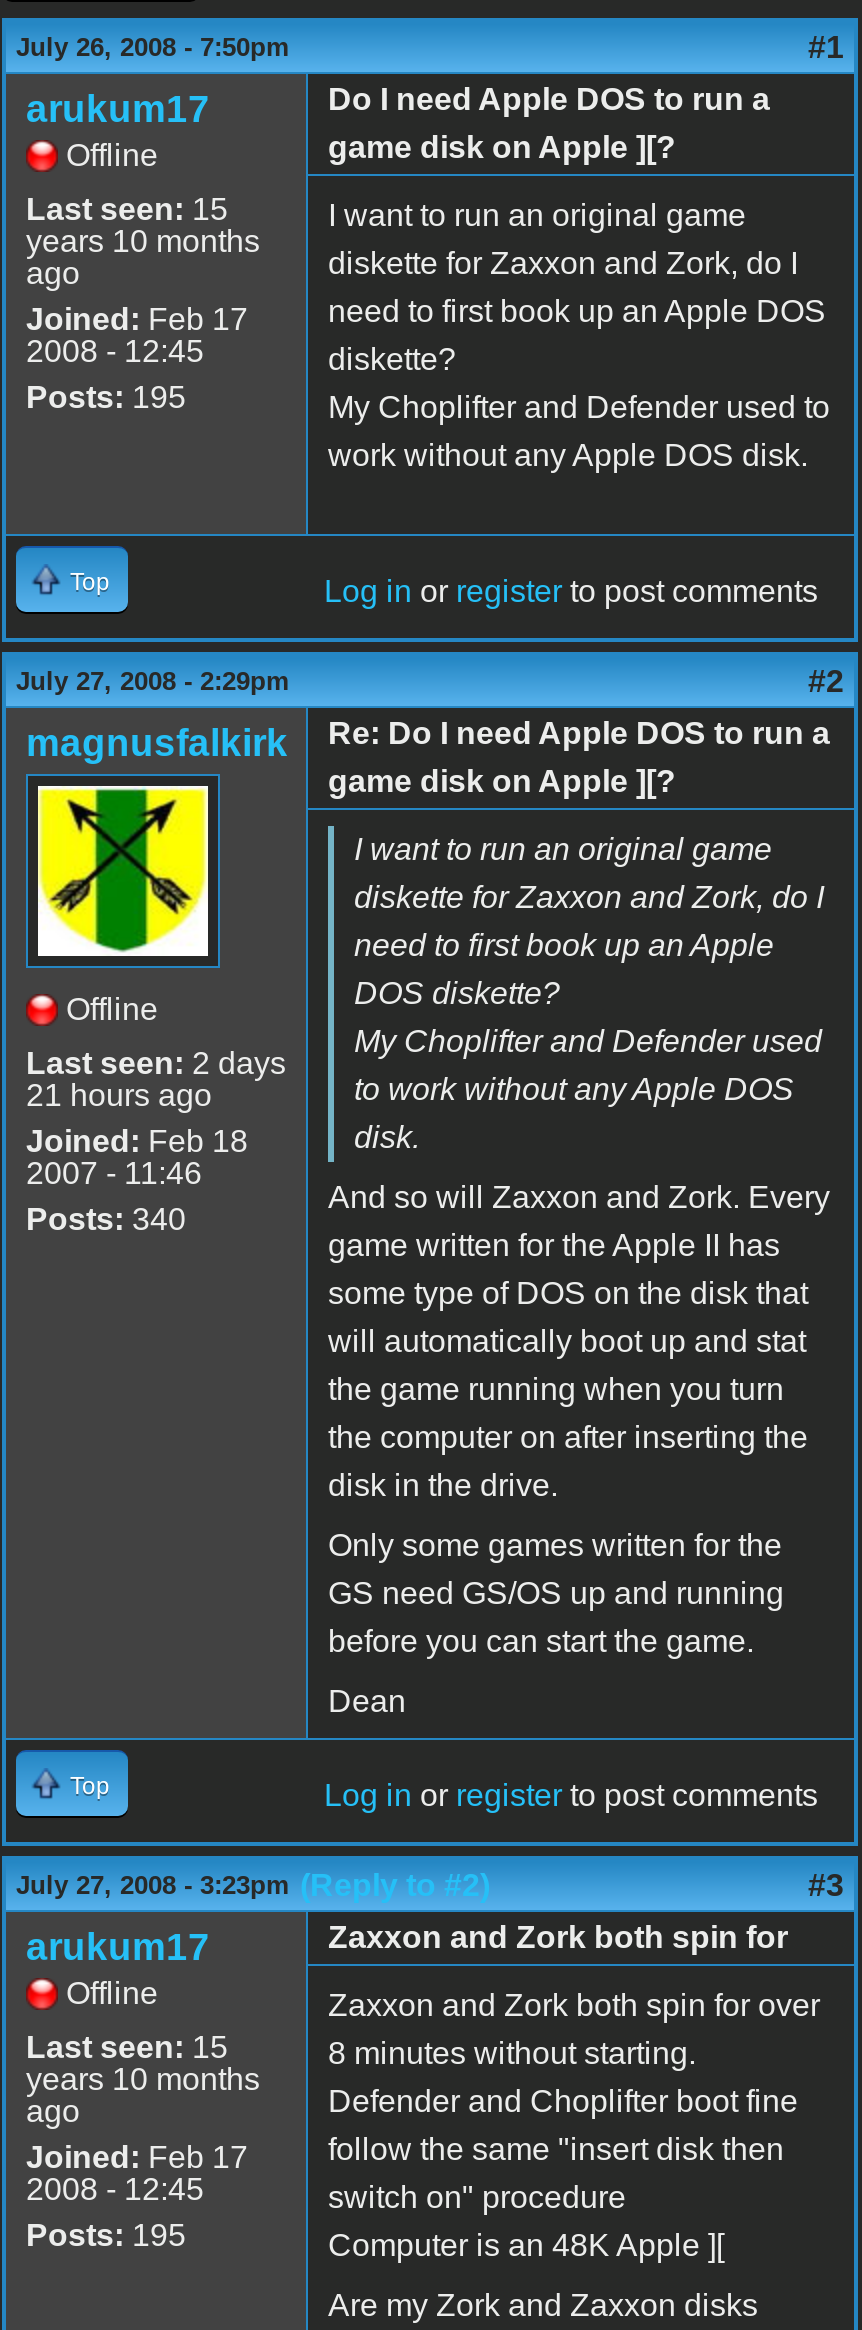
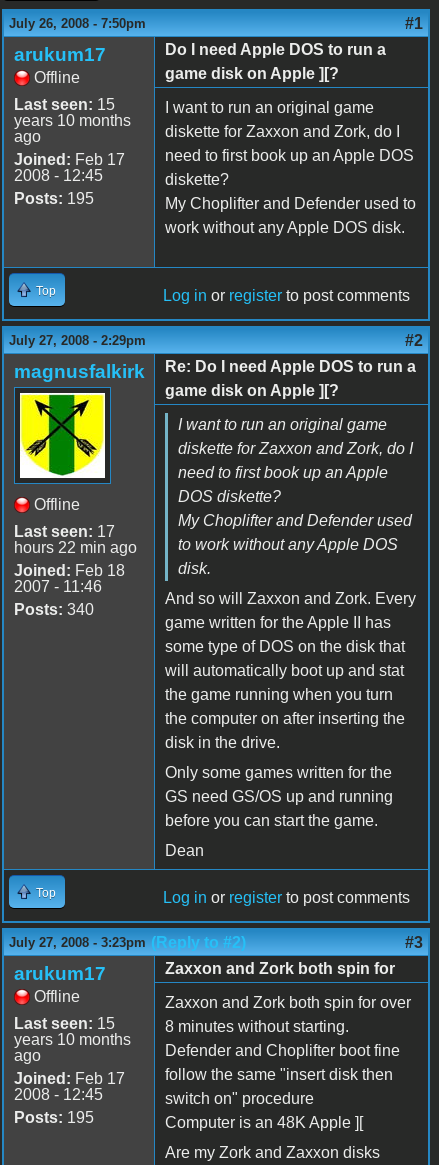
- Last seen: 2 days
- 21 hours ago
+ Last seen: 17
+ hours 22 min ago
